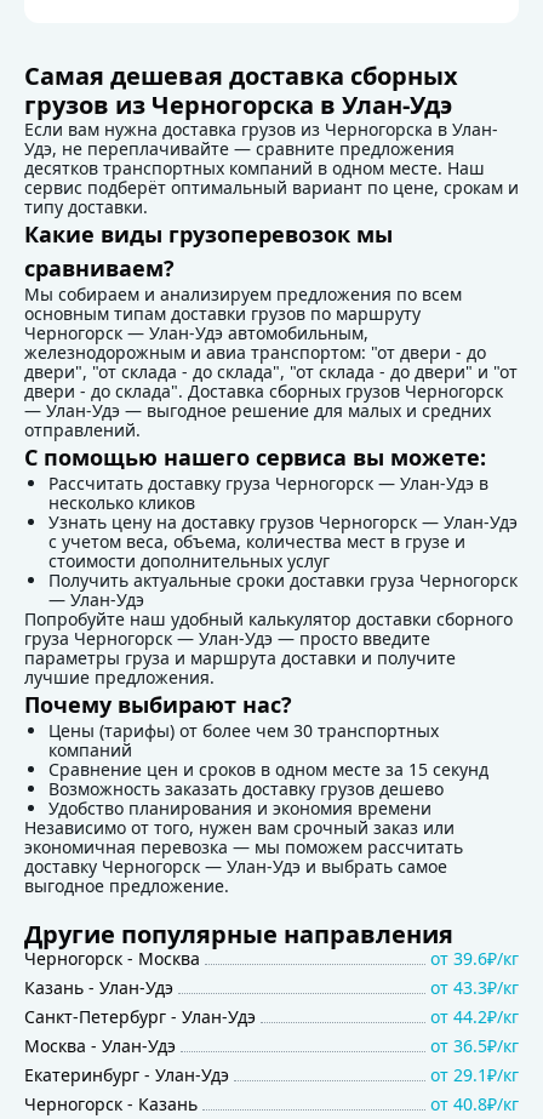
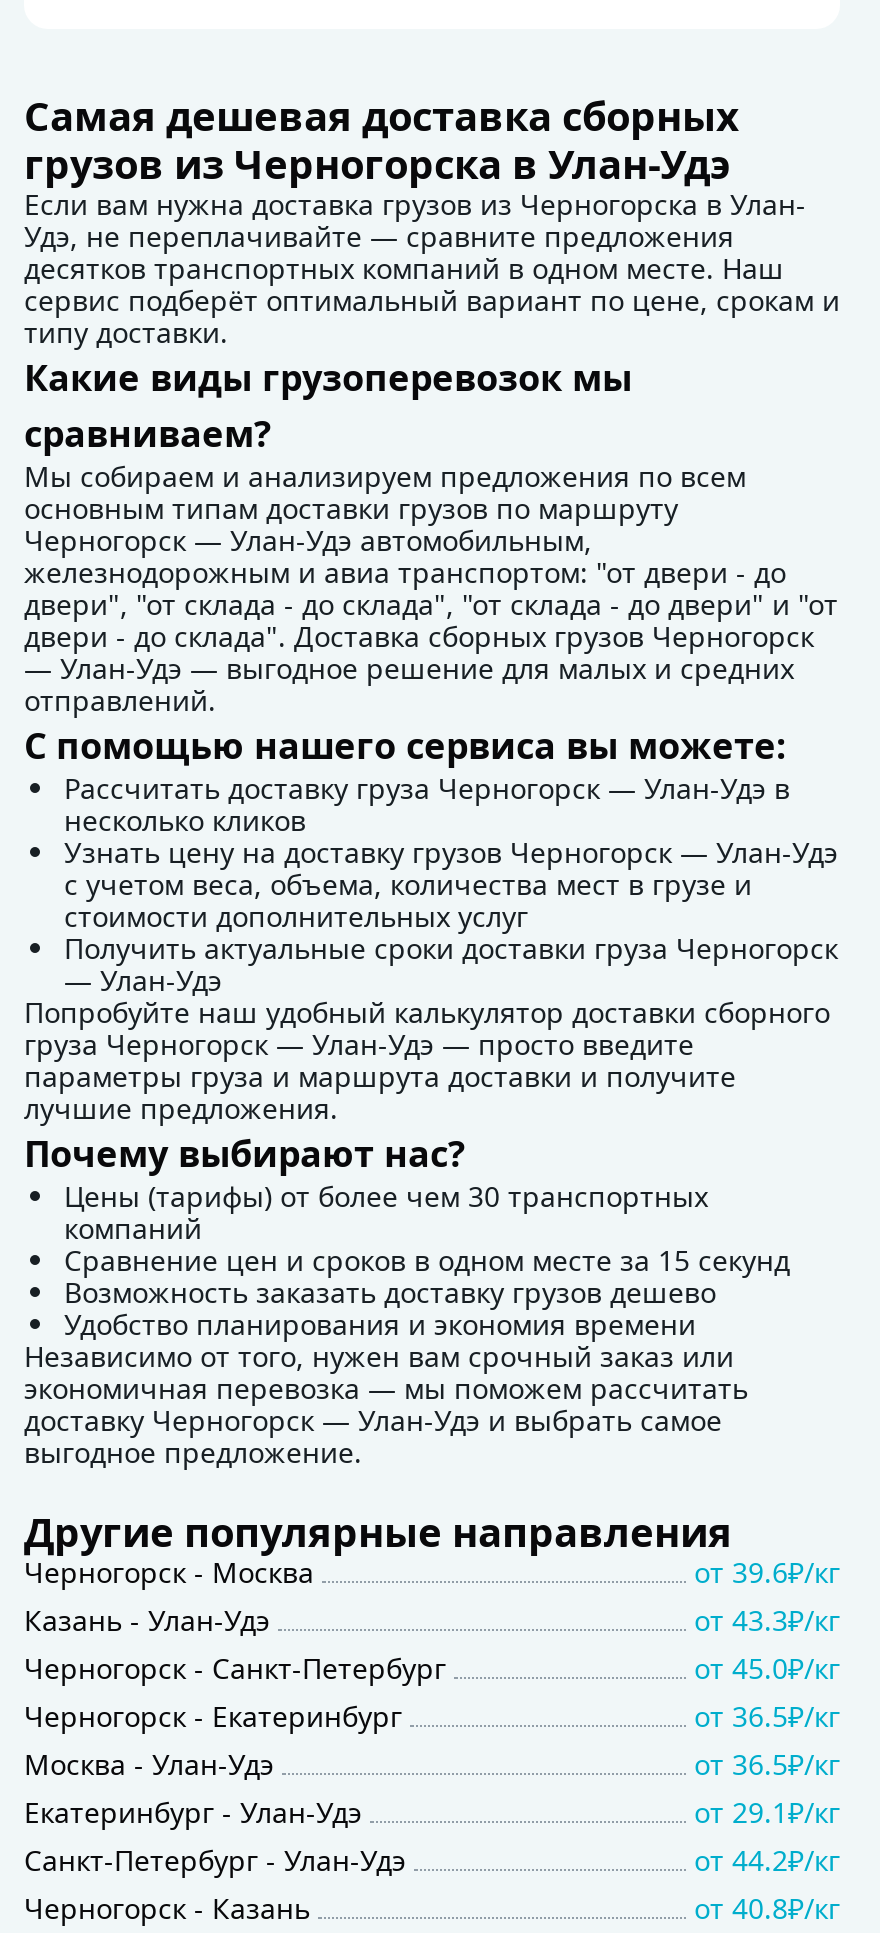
moved down: Санкт-Петербург - Улан-Удэ | от 44.2₽/кг

+ Черногорск - Санкт-Петербург
+ от 45.0₽/кг
+ Черногорск - Екатеринбург
+ от 36.5₽/кг
